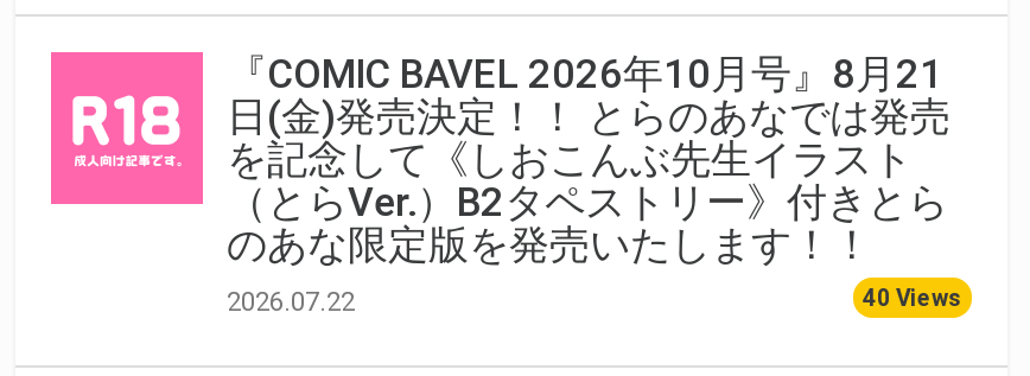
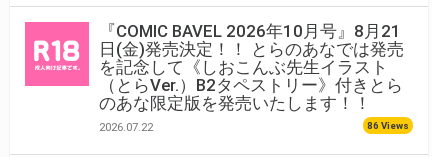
- 40 Views
+ 86 Views
